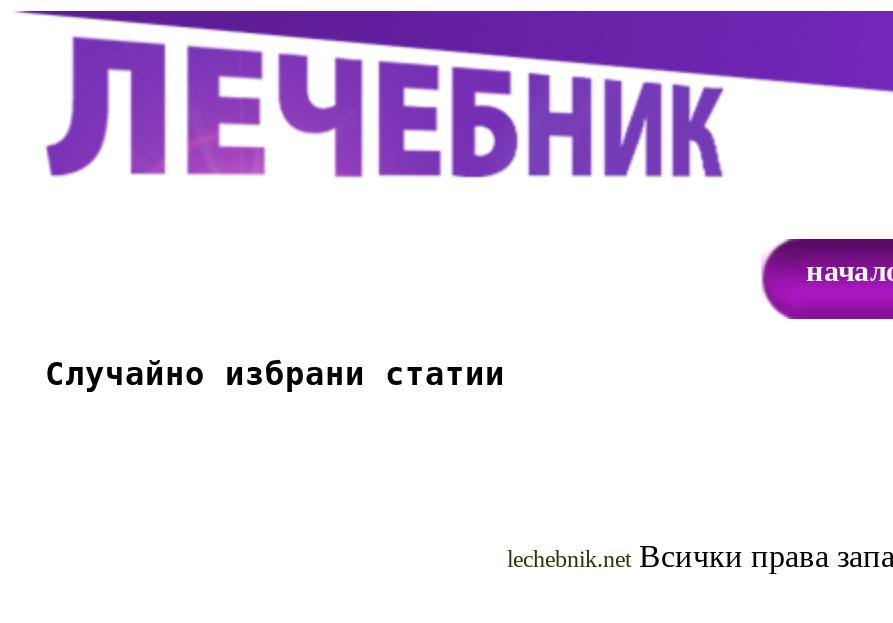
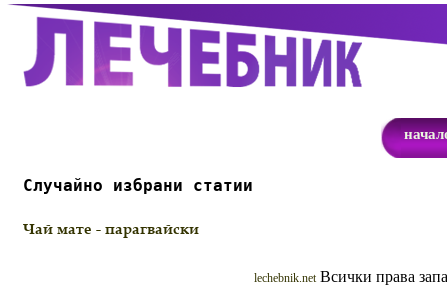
+ Чай мате - парагвайски
